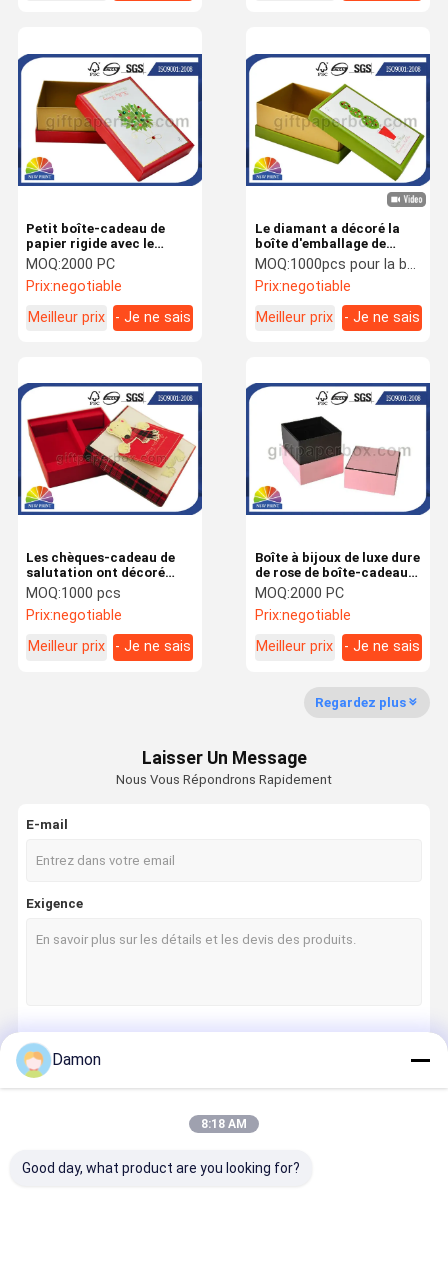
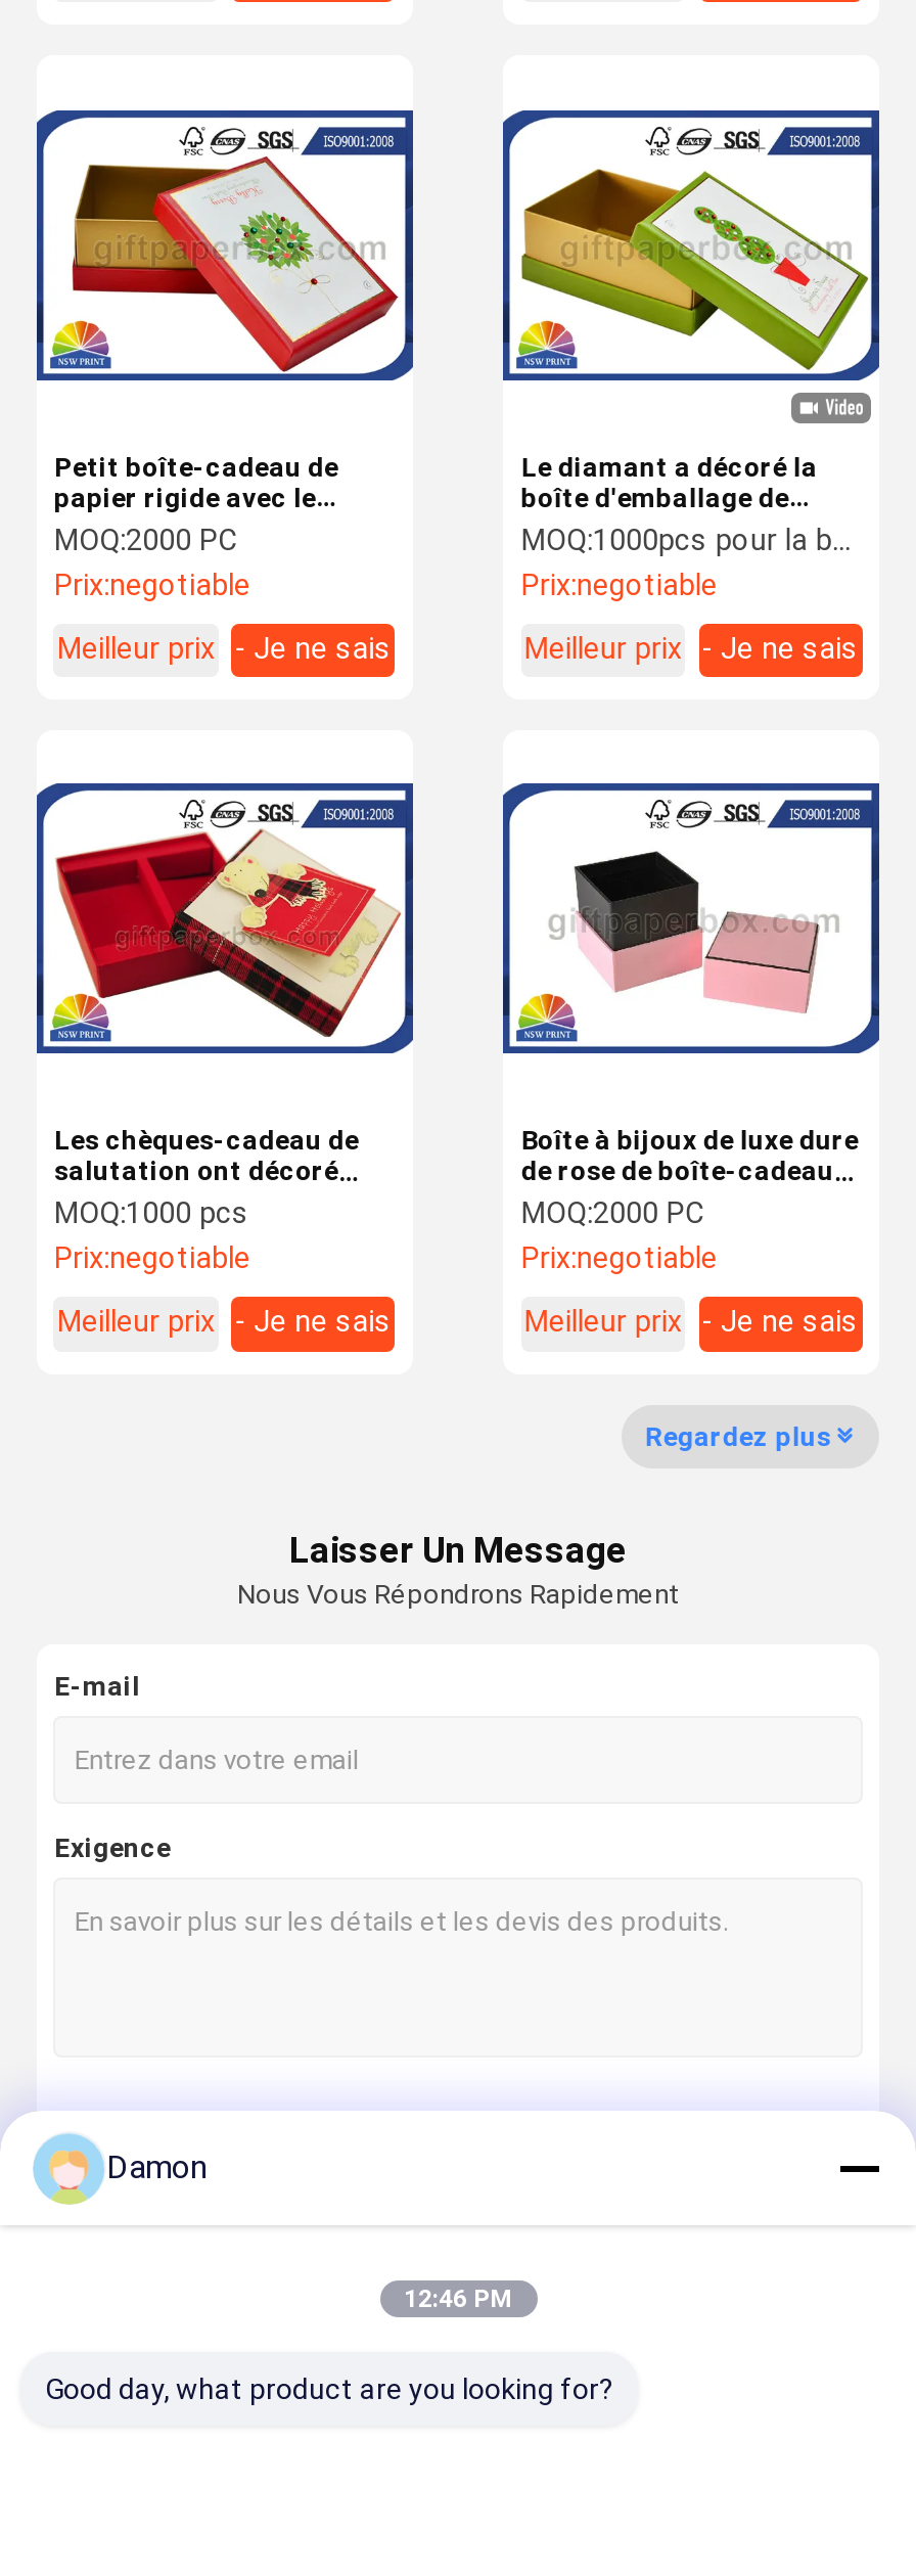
- 8:18 AM
+ 12:46 PM
